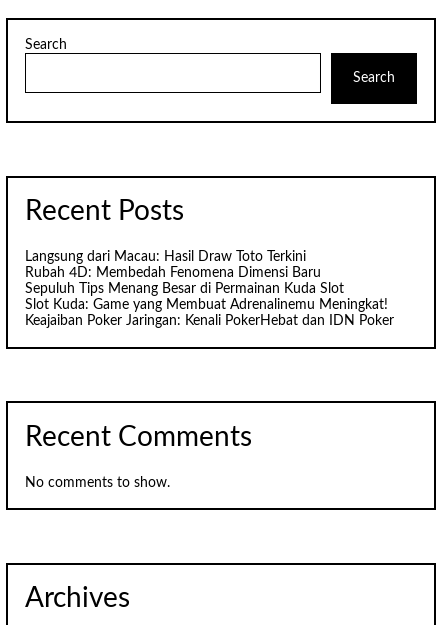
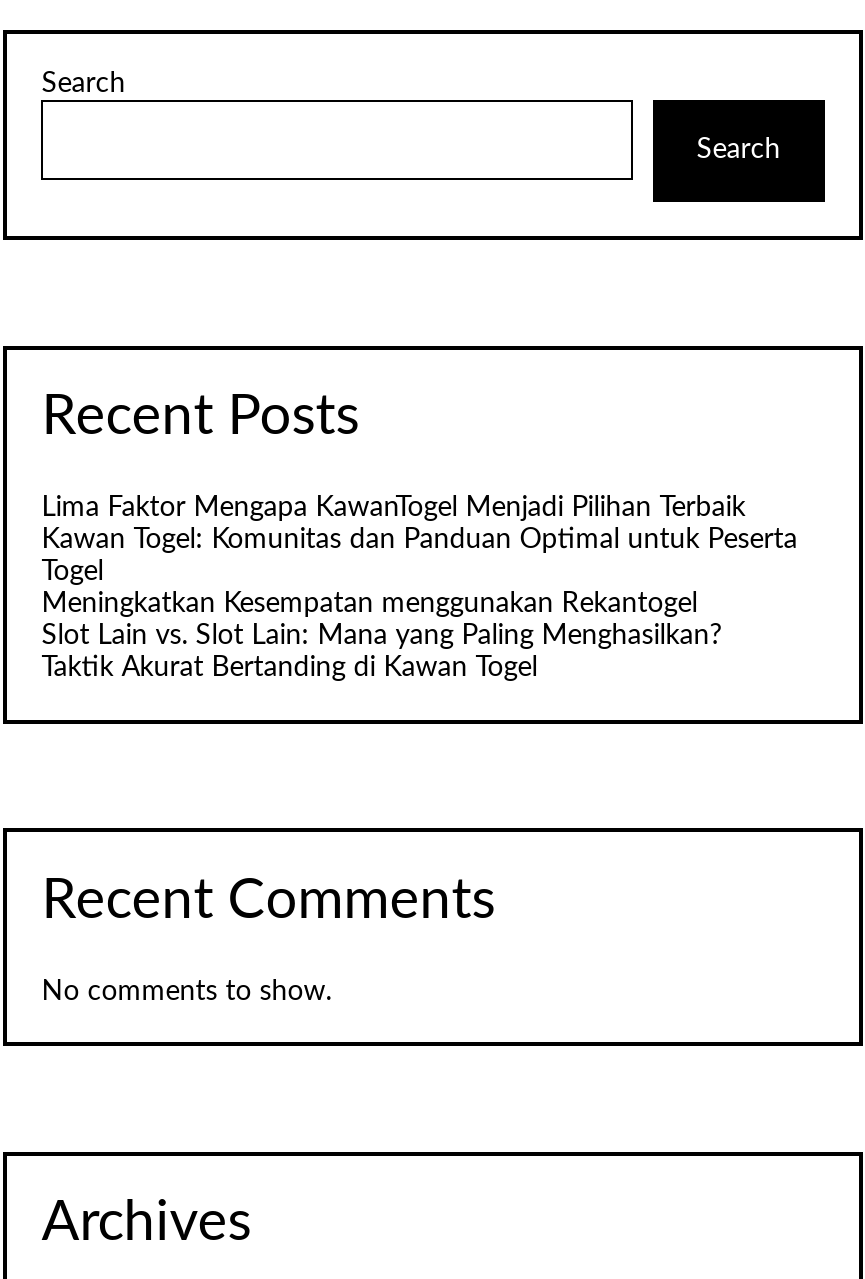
- Langsung dari Macau: Hasil Draw Toto Terkini
- Rubah 4D: Membedah Fenomena Dimensi Baru
- Sepuluh Tips Menang Besar di Permainan Kuda Slot
- Slot Kuda: Game yang Membuat Adrenalinemu Meningkat!
- Keajaiban Poker Jaringan: Kenali PokerHebat dan IDN Poker
+ Lima Faktor Mengapa KawanTogel Menjadi Pilihan Terbaik
+ Kawan Togel: Komunitas dan Panduan Optimal untuk Peserta
+ Togel
+ Meningkatkan Kesempatan menggunakan Rekantogel
+ Slot Lain vs. Slot Lain: Mana yang Paling Menghasilkan?
+ Taktik Akurat Bertanding di Kawan Togel
